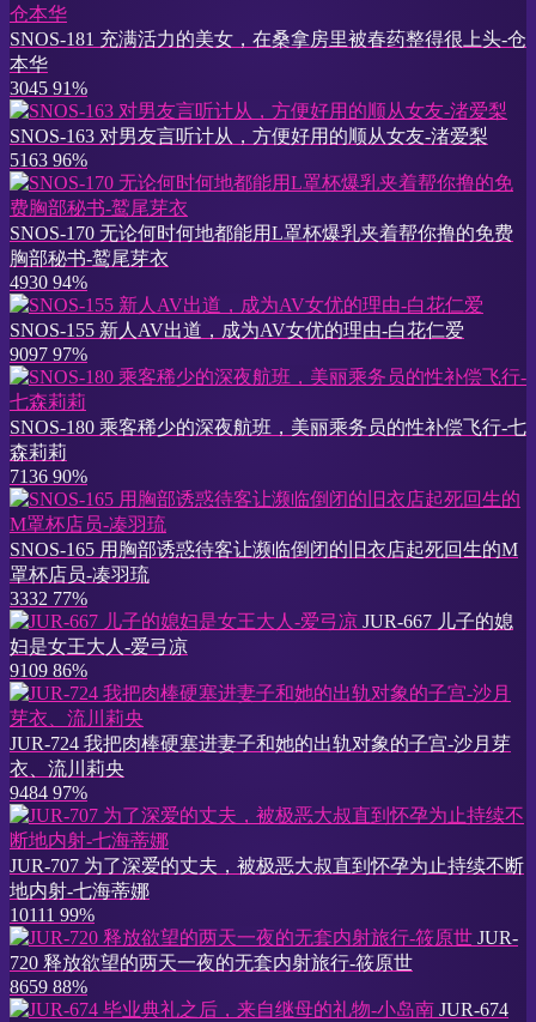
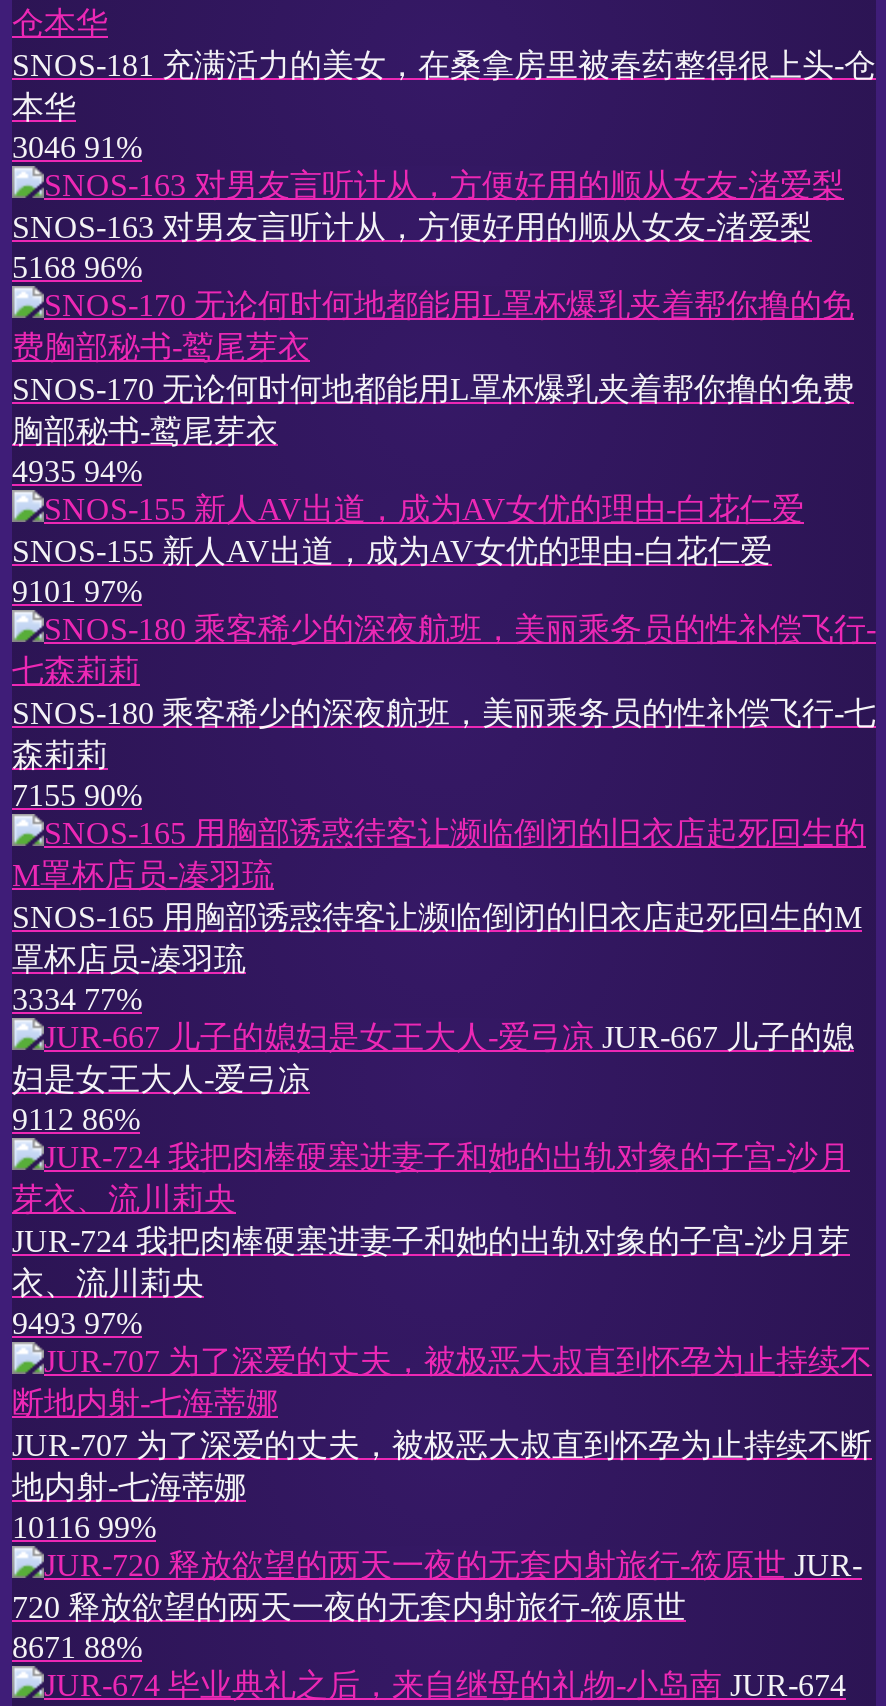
- 3045 91%
+ 3046 91%

- 5163 96%
+ 5168 96%

- 4930 94%
+ 4935 94%

- 9097 97%
+ 9101 97%

- 7136 90%
+ 7155 90%

- 3332 77%
+ 3334 77%

- 9109 86%
+ 9112 86%

- 9484 97%
+ 9493 97%

- 10111 99%
+ 10116 99%

- 8659 88%
+ 8671 88%
